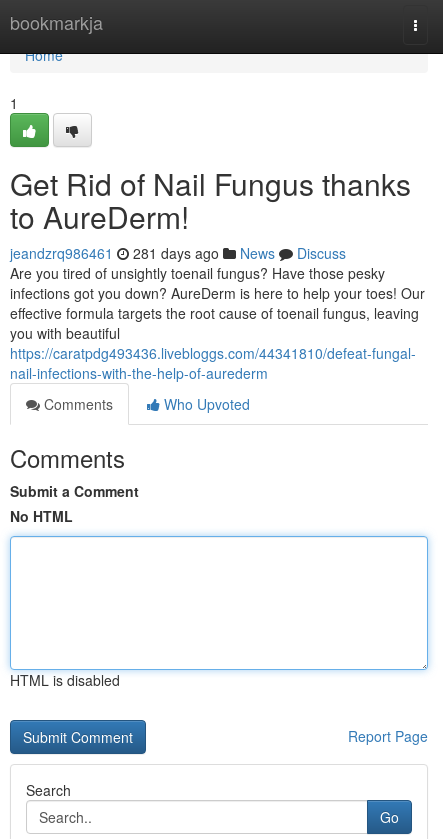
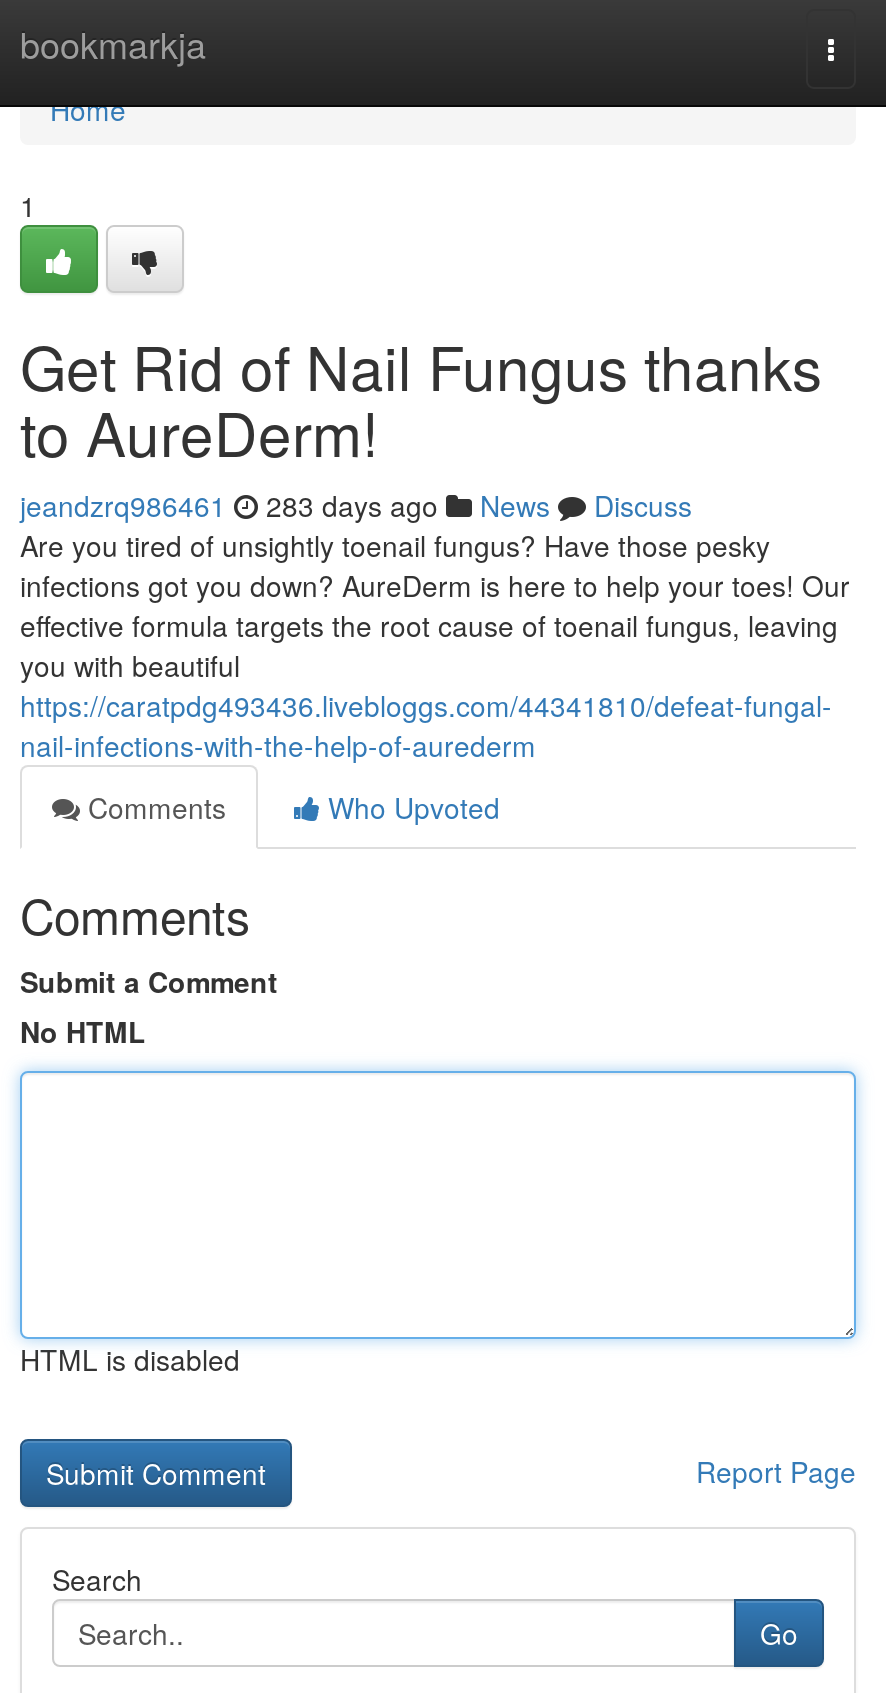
- jeandzrq986461 281 days ago News Discuss
+ jeandzrq986461 283 days ago News Discuss
